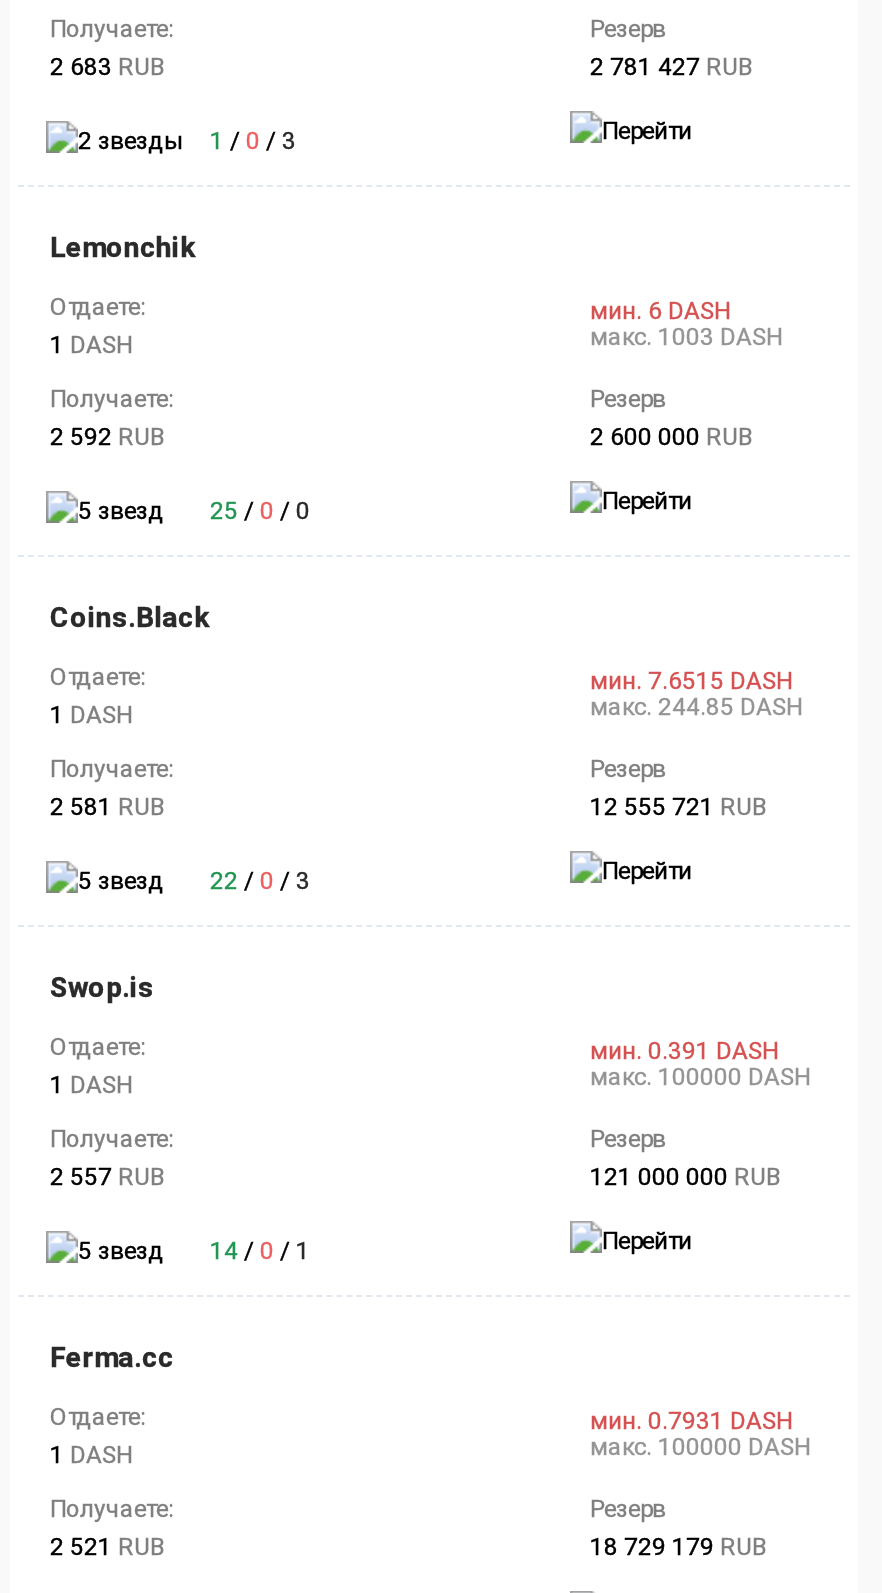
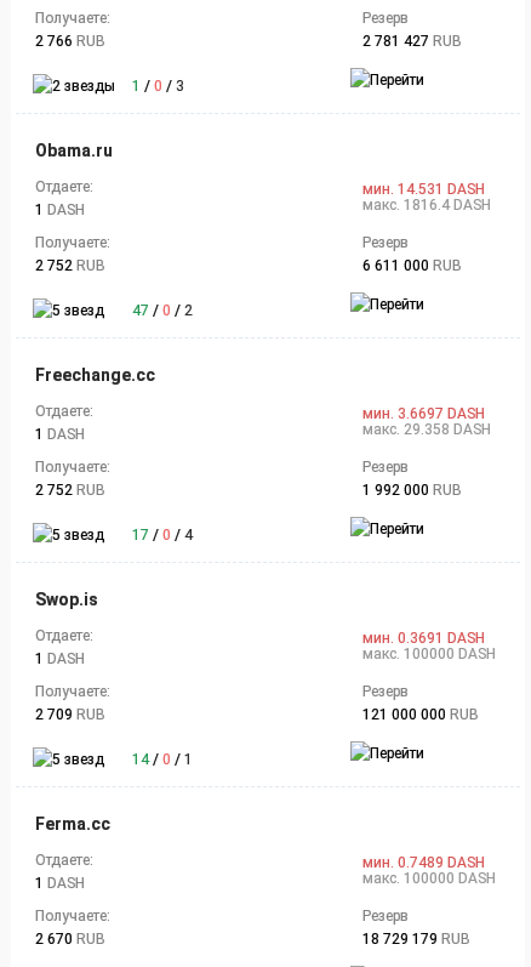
- 2 683 RUB
+ 2 766 RUB

- Lemonchik
+ Obama.ru

- мин. 6 DASH
+ мин. 14.531 DASH

- макс. 1003 DASH
+ макс. 1816.4 DASH

- 2 592 RUB
+ 2 752 RUB

- 2 600 000 RUB
+ 6 611 000 RUB

- 25 / 0 / 0
+ 47 / 0 / 2

- Coins.Black
+ Freechange.cc

- мин. 7.6515 DASH
+ мин. 3.6697 DASH

- макс. 244.85 DASH
+ макс. 29.358 DASH

- 2 581 RUB
+ 2 752 RUB

- 12 555 721 RUB
+ 1 992 000 RUB

- 22 / 0 / 3
+ 17 / 0 / 4

- мин. 0.391 DASH
+ мин. 0.3691 DASH

- 2 557 RUB
+ 2 709 RUB

- мин. 0.7931 DASH
+ мин. 0.7489 DASH

- 2 521 RUB
+ 2 670 RUB
